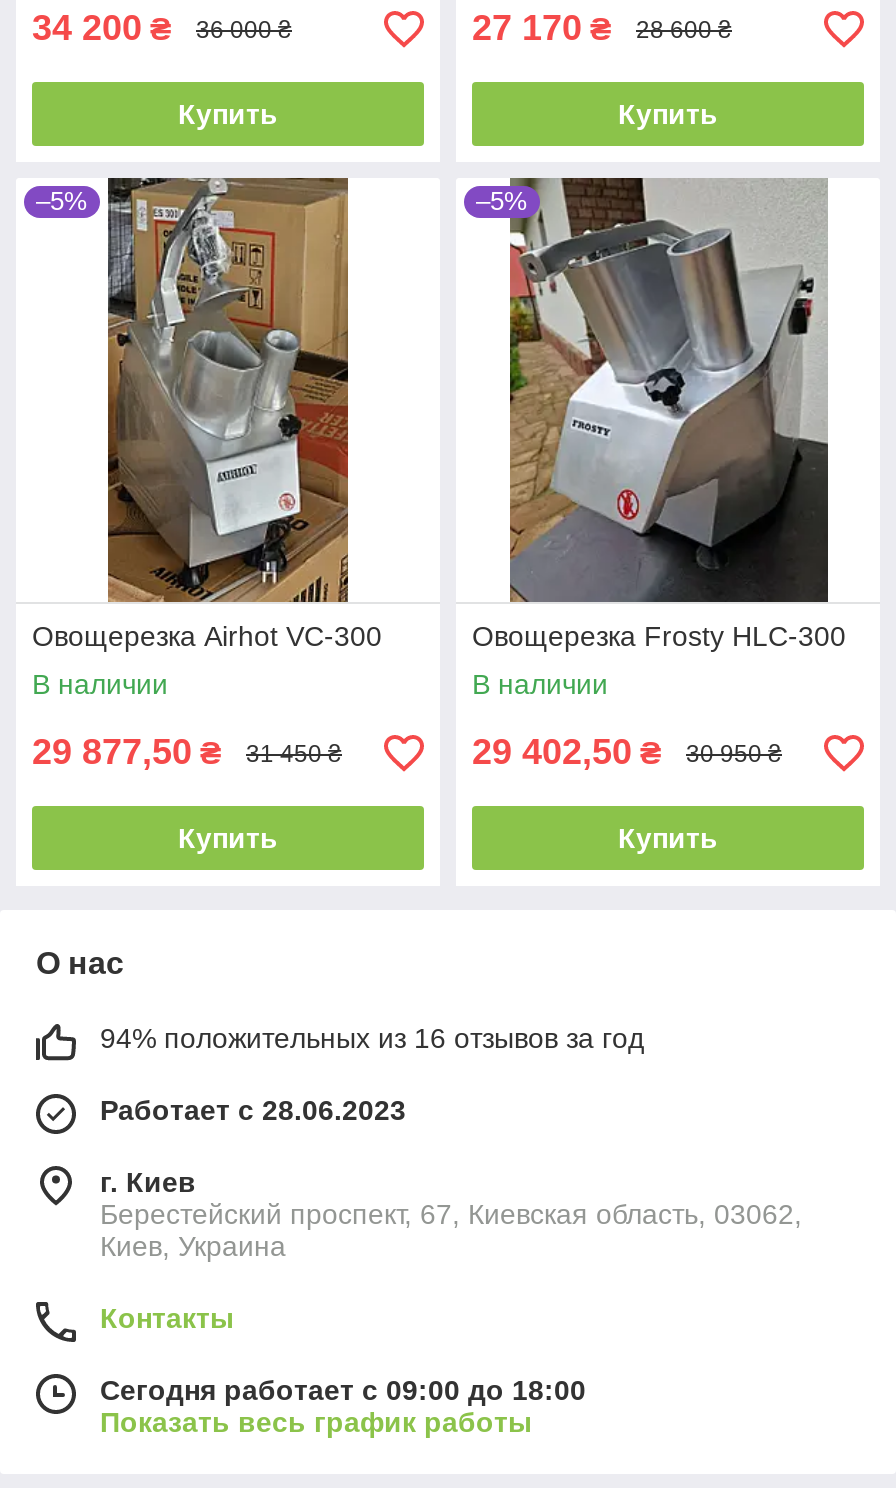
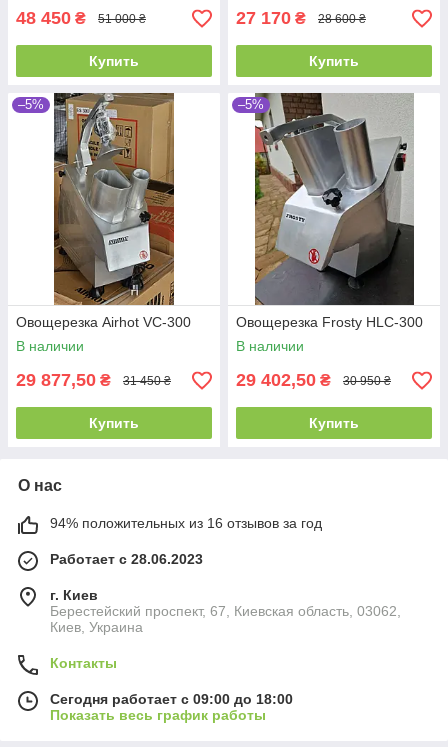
- 34 200 ₴
+ 48 450 ₴

- 36 000 ₴
+ 51 000 ₴
